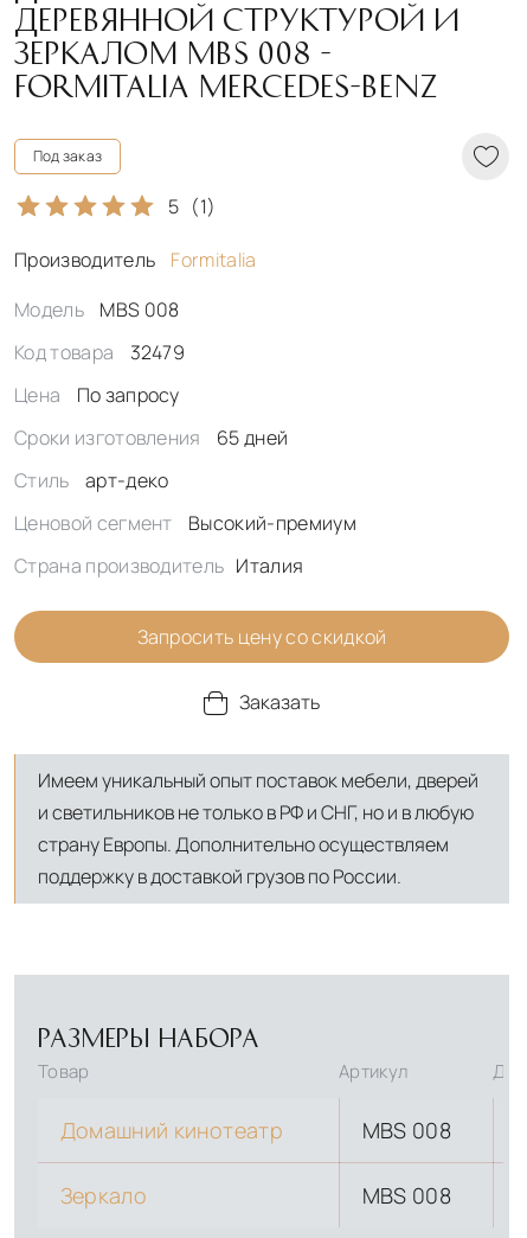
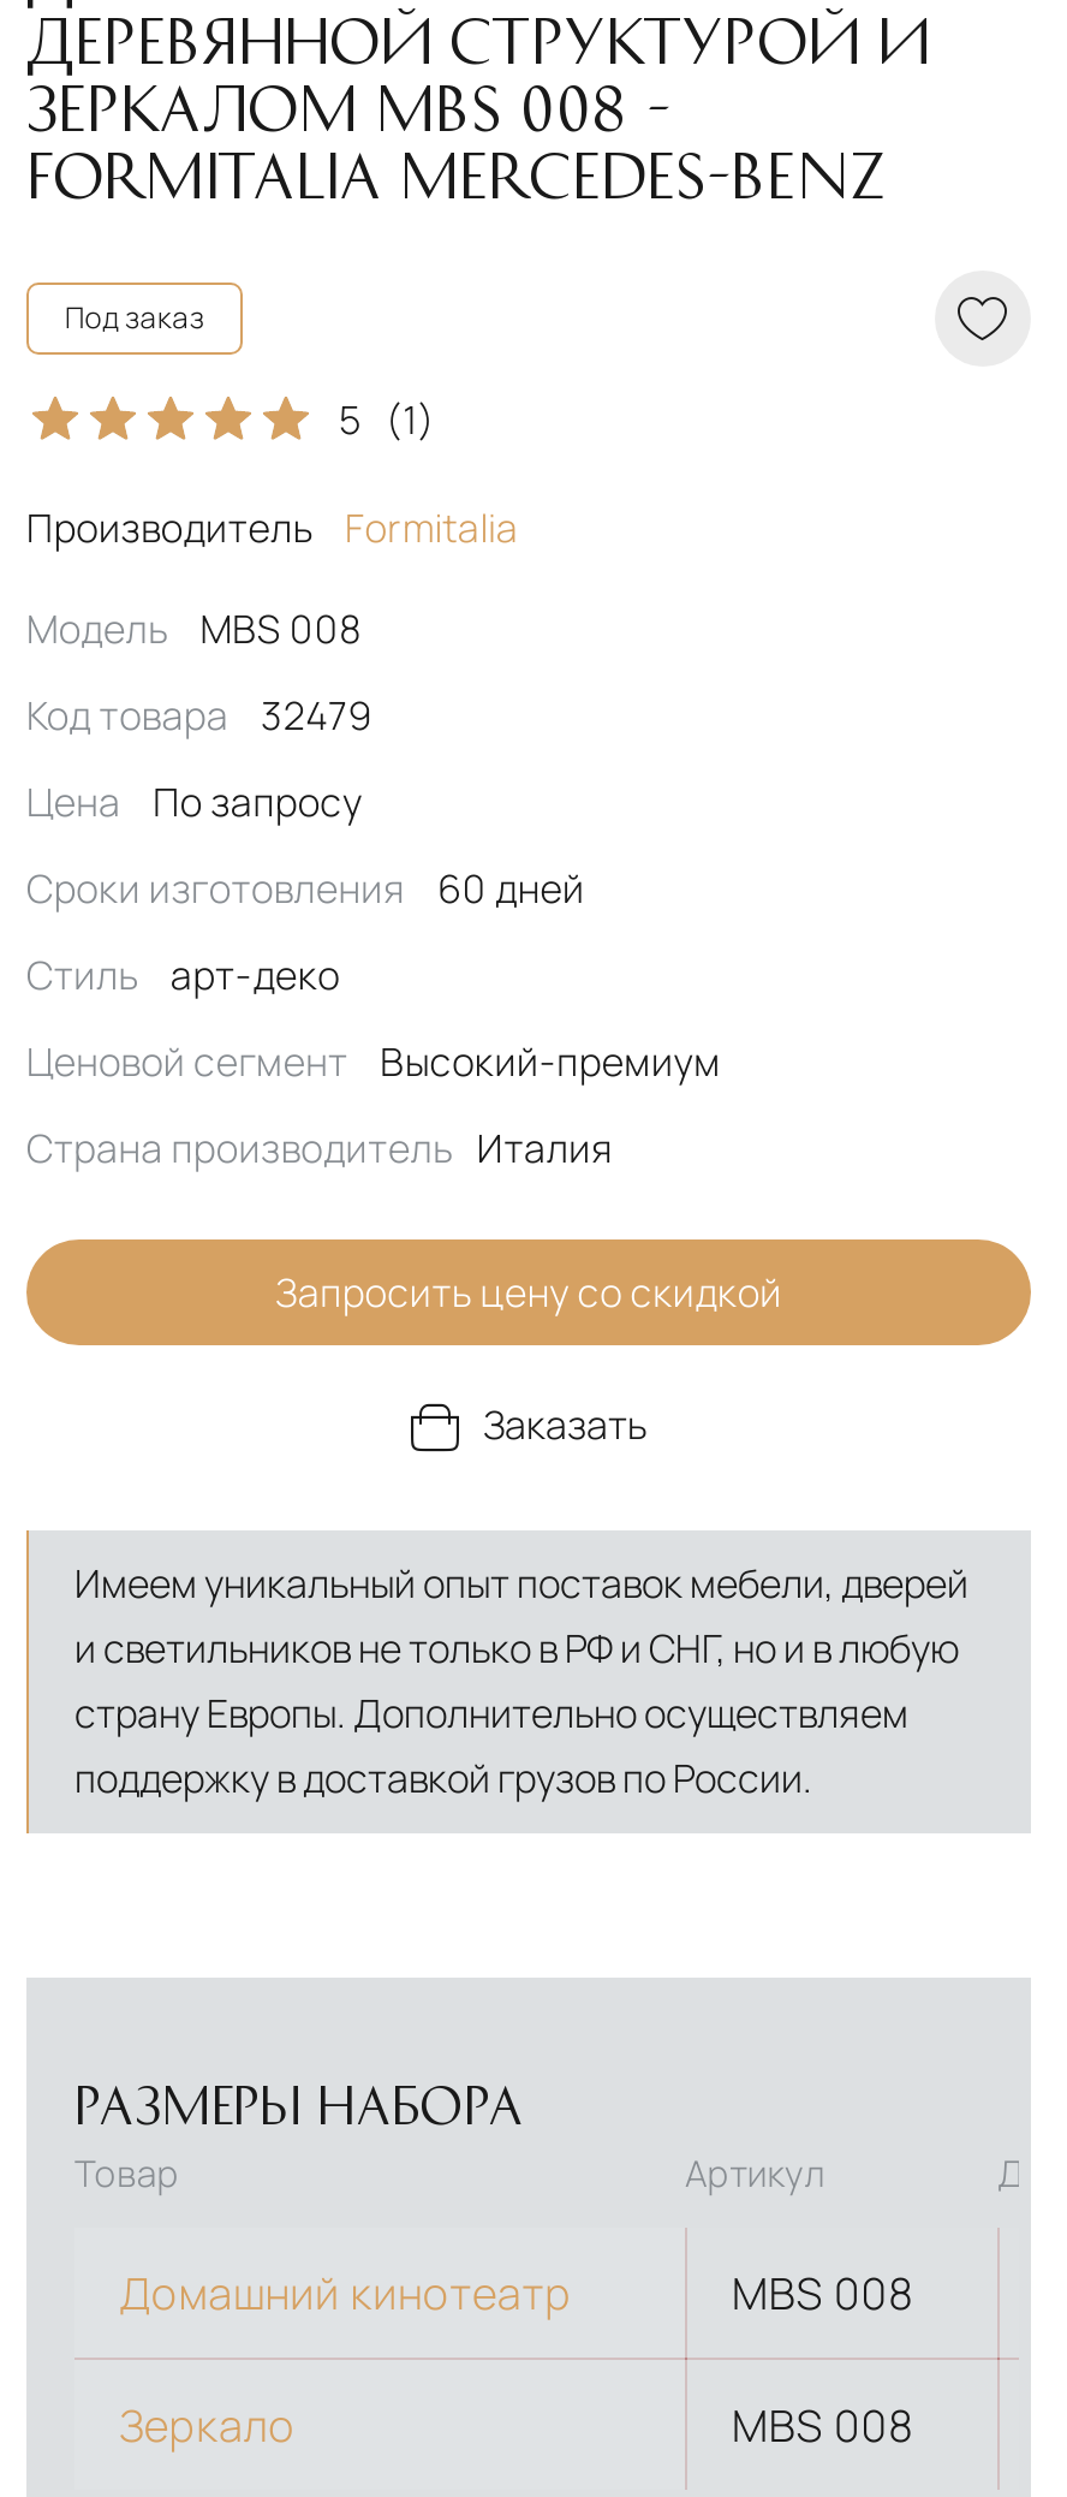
- Сроки изготовления 65 дней
+ Сроки изготовления 60 дней
